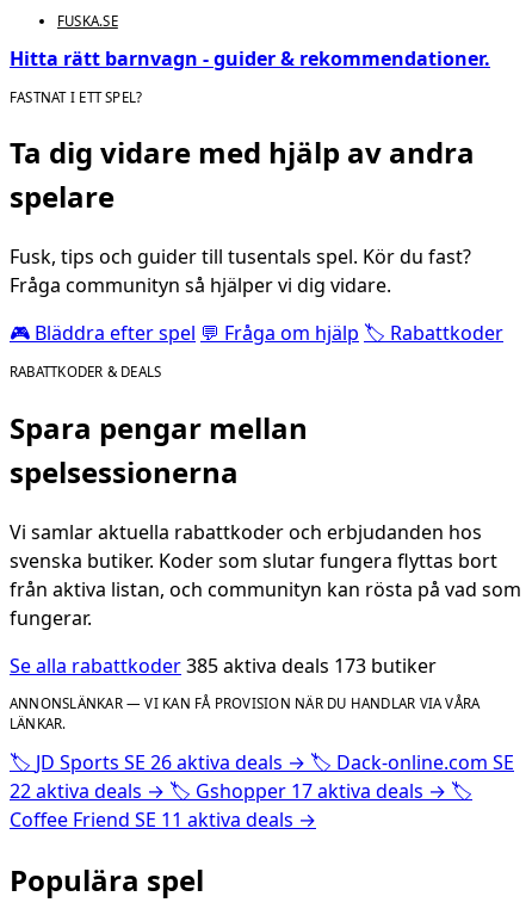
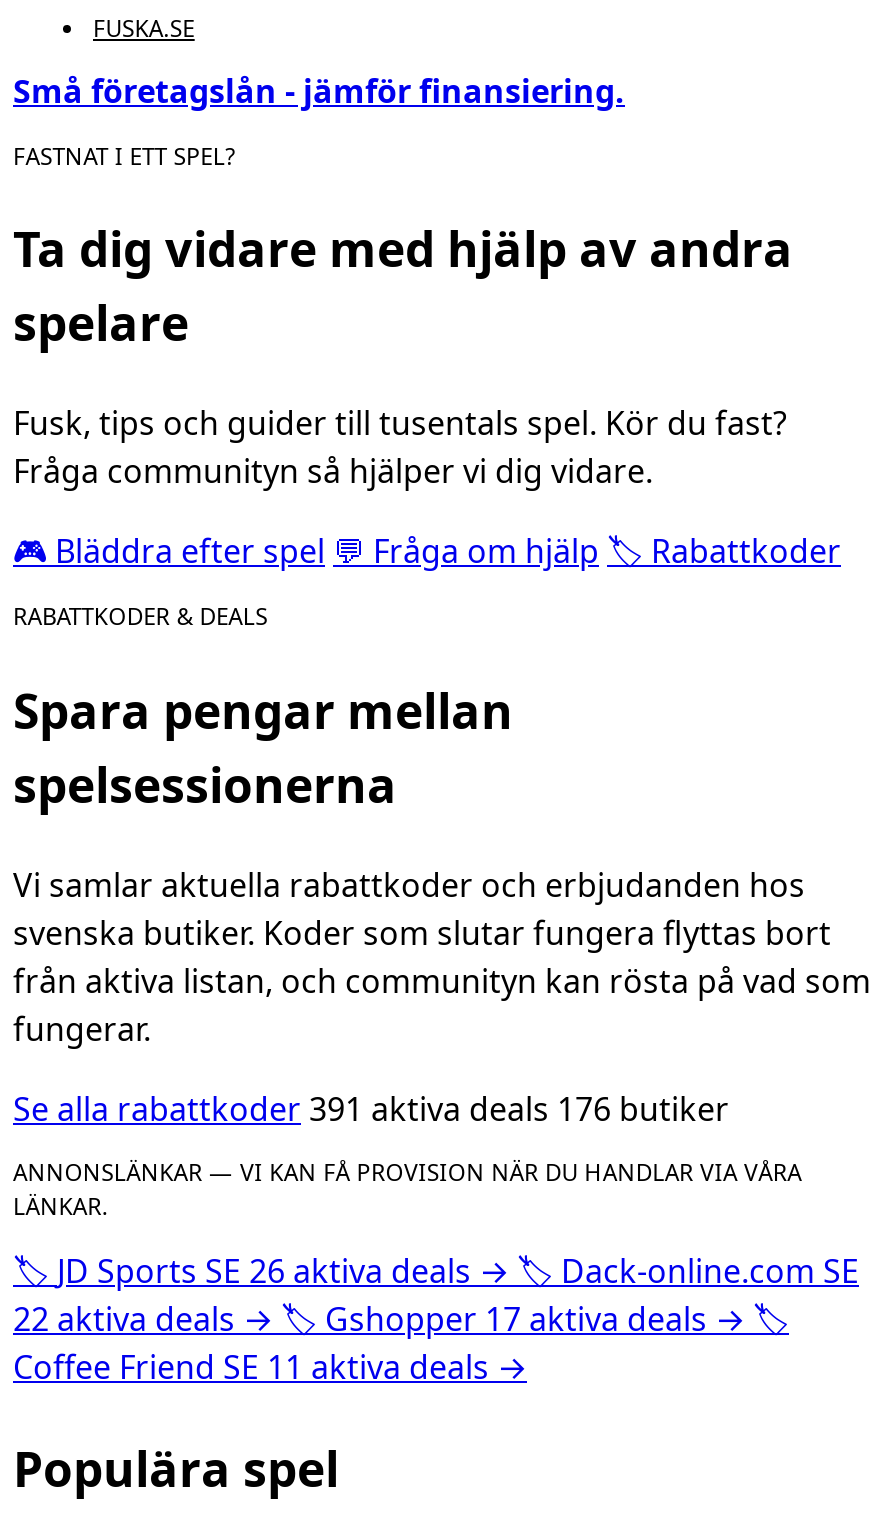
- Hitta rätt barnvagn - guider & rekommendationer.
+ Små företagslån - jämför finansiering.

- Se alla rabattkoder 385 aktiva deals 173 butiker
+ Se alla rabattkoder 391 aktiva deals 176 butiker
